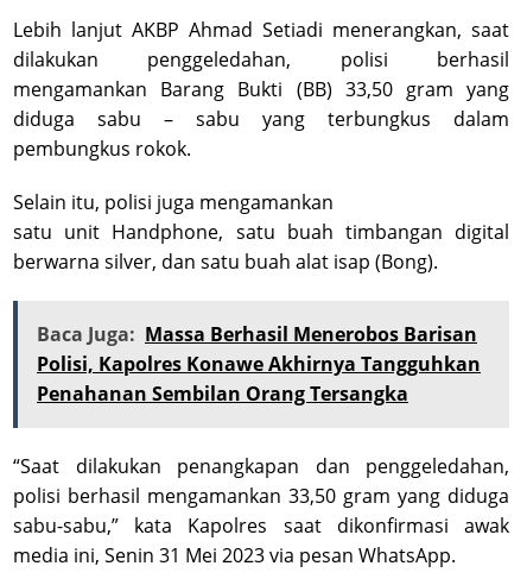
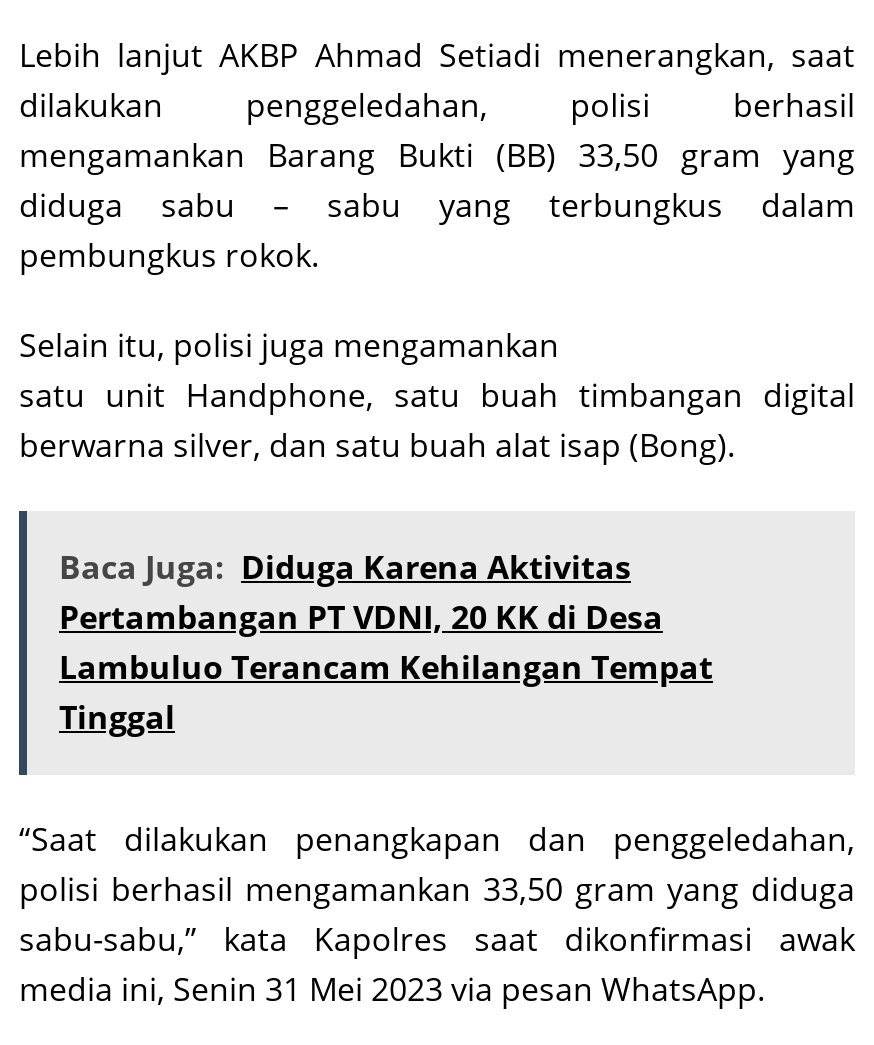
- Baca Juga: Massa Berhasil Menerobos Barisan
- Polisi, Kapolres Konawe Akhirnya Tangguhkan
- Penahanan Sembilan Orang Tersangka
+ Baca Juga: Diduga Karena Aktivitas
+ Pertambangan PT VDNI, 20 KK di Desa
+ Lambuluo Terancam Kehilangan Tempat
+ Tinggal
